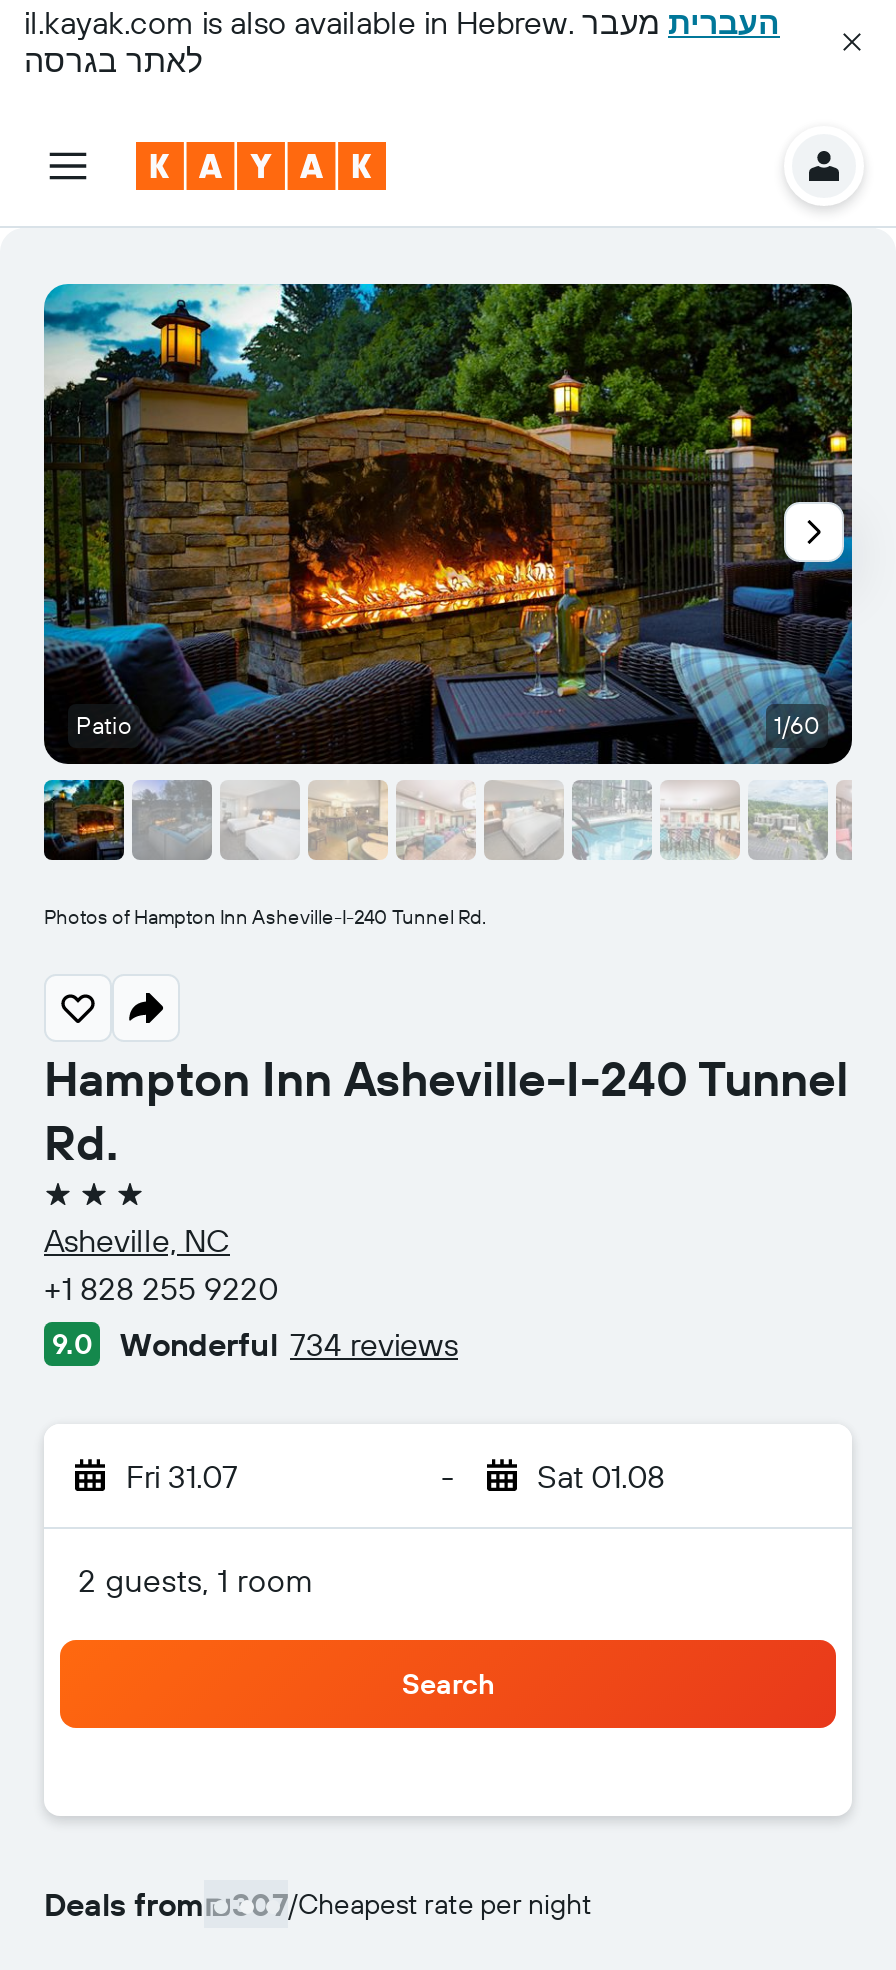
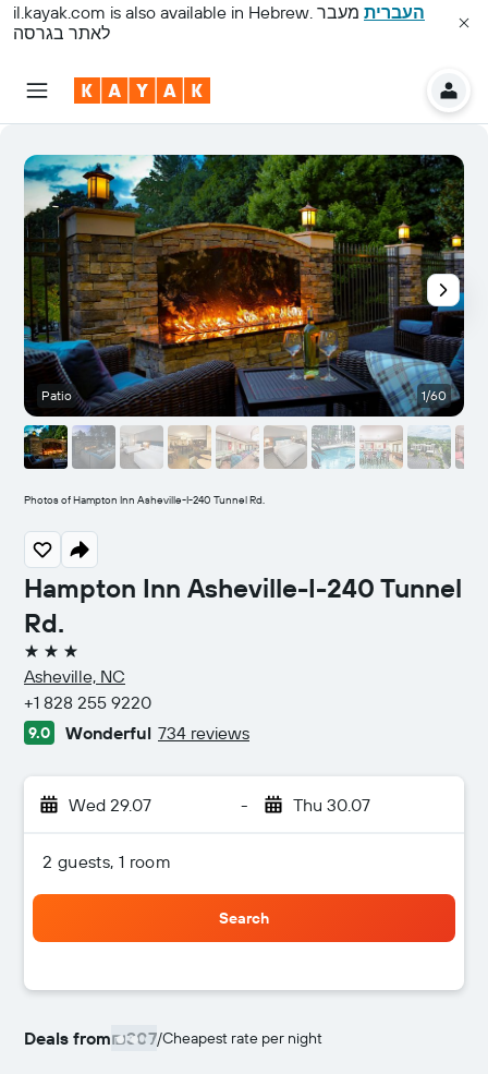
- Fri 31.07
+ Wed 29.07

- Sat 01.08
+ Thu 30.07
